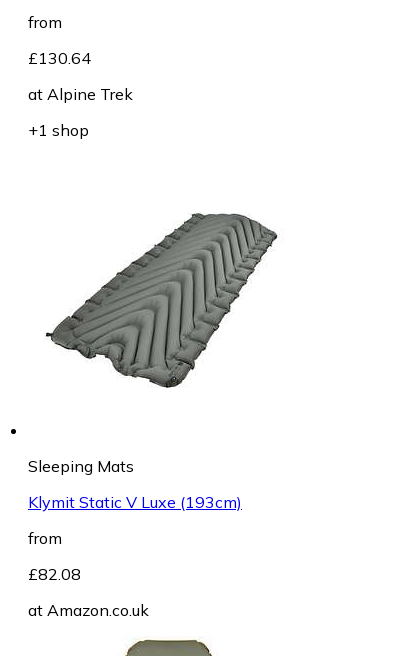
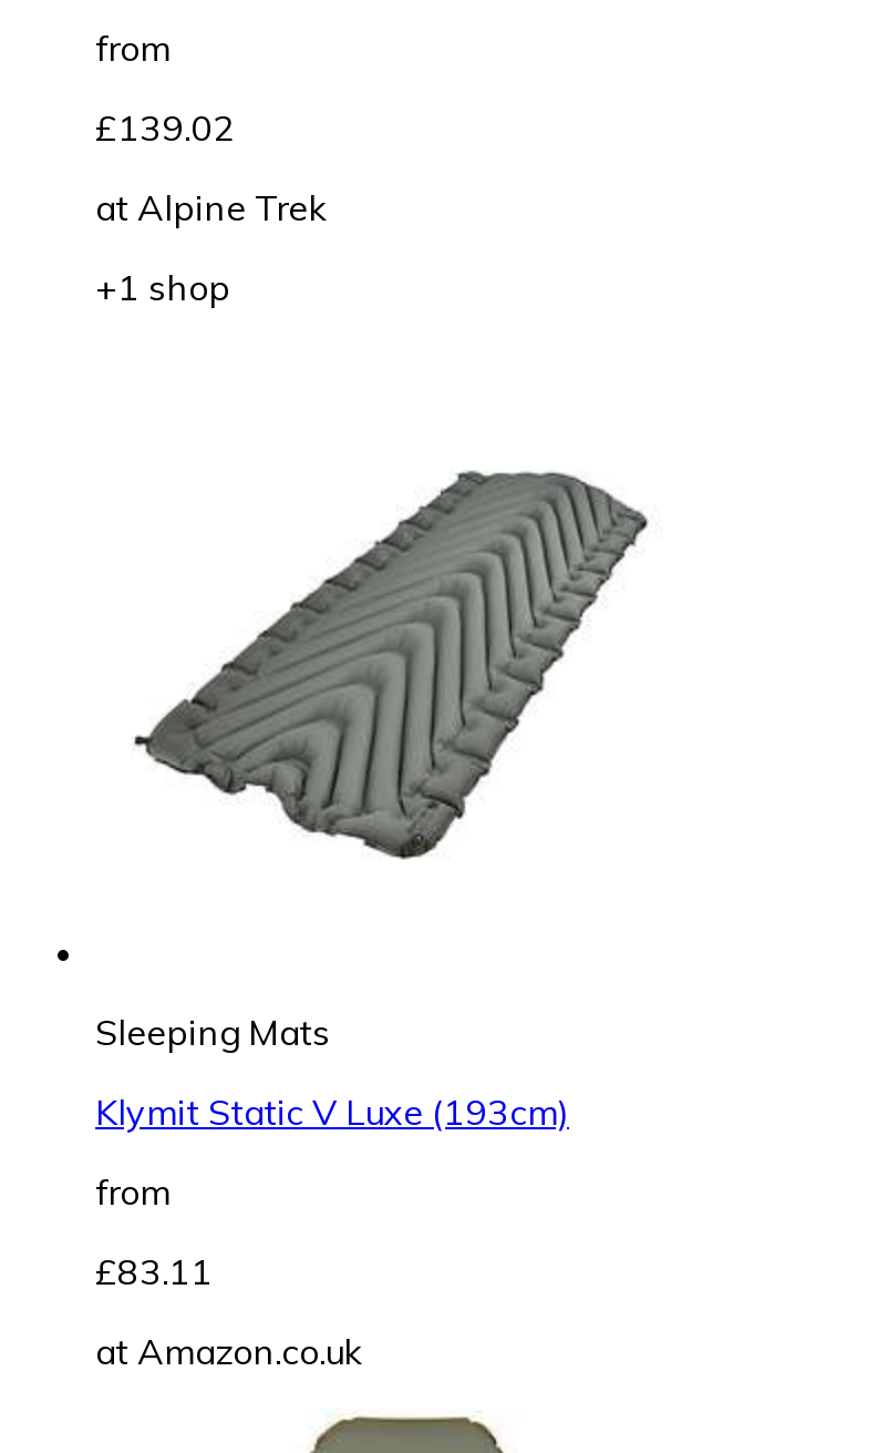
- £130.64
+ £139.02

- £82.08
+ £83.11
